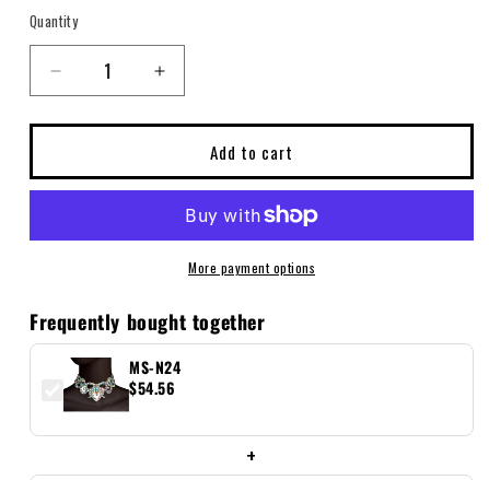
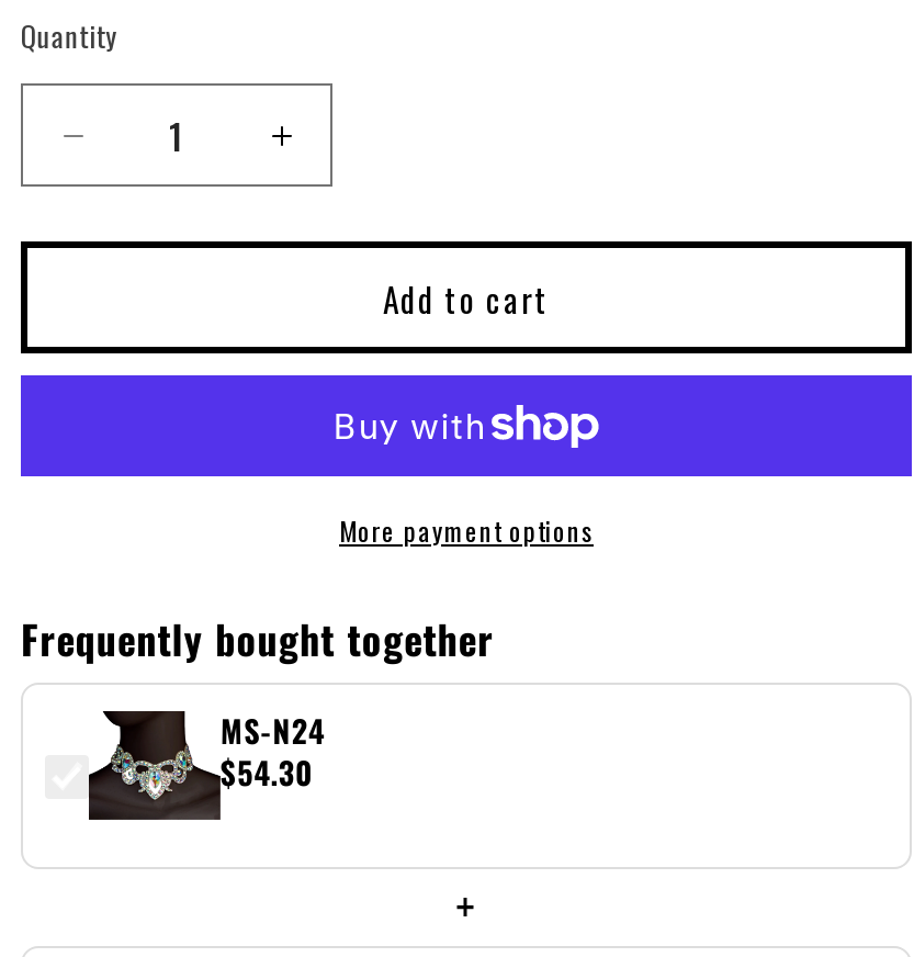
- $54.56
+ $54.30
